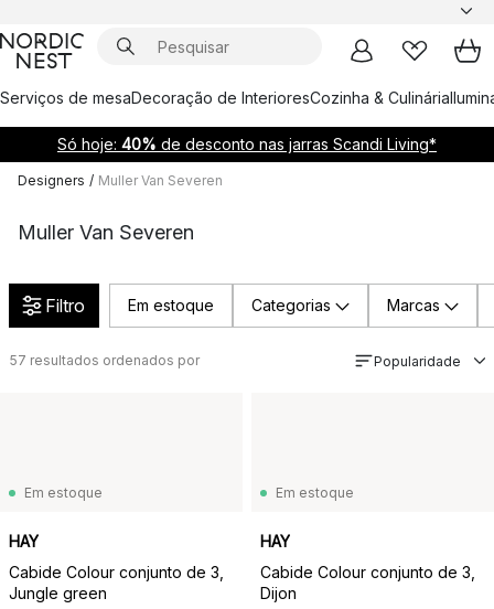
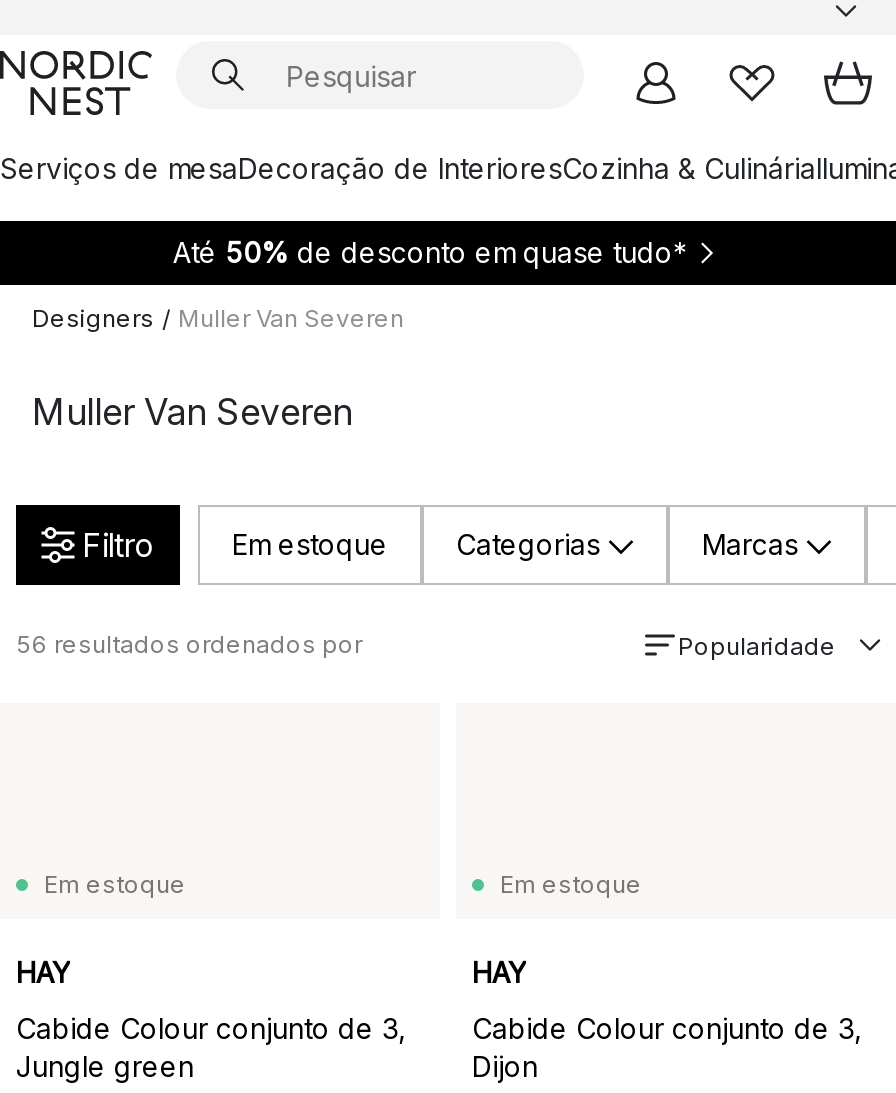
- Só hoje: 40% de desconto nas jarras Scandi Living*
+ Até 50% de desconto em quase tudo*

- 57 resultados ordenados por
+ 56 resultados ordenados por
